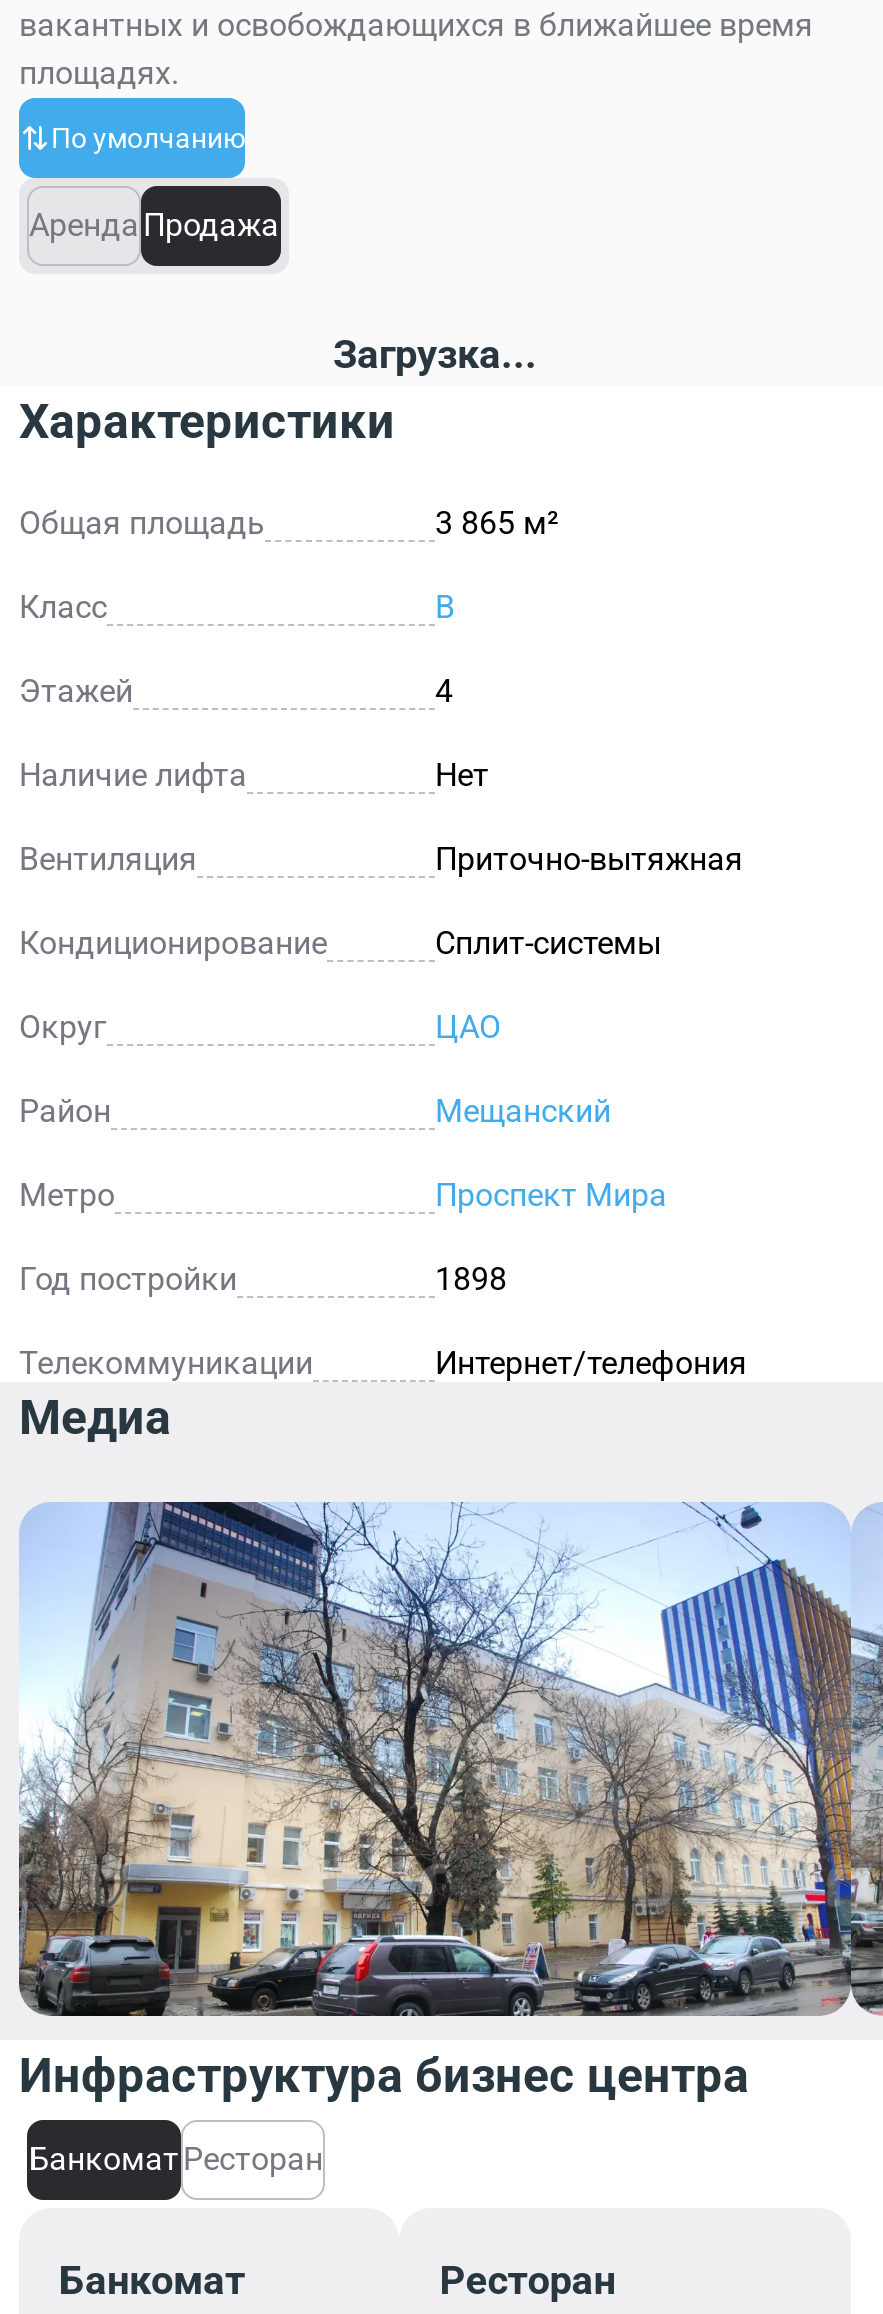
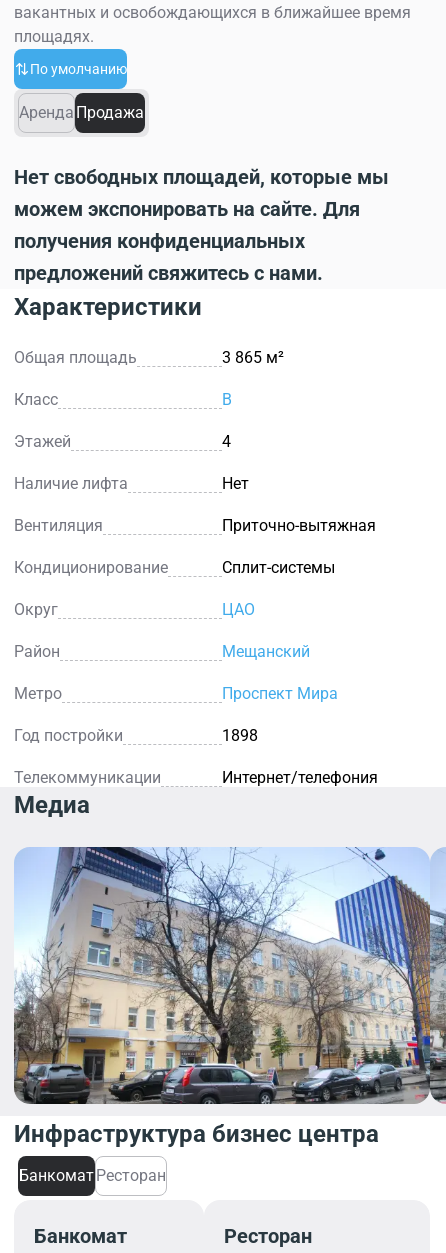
- Загрузка...
+ Нет свободных площадей, которые мы
+ можем экспонировать на сайте. Для
+ получения конфиденциальных
+ предложений свяжитесь с нами.
